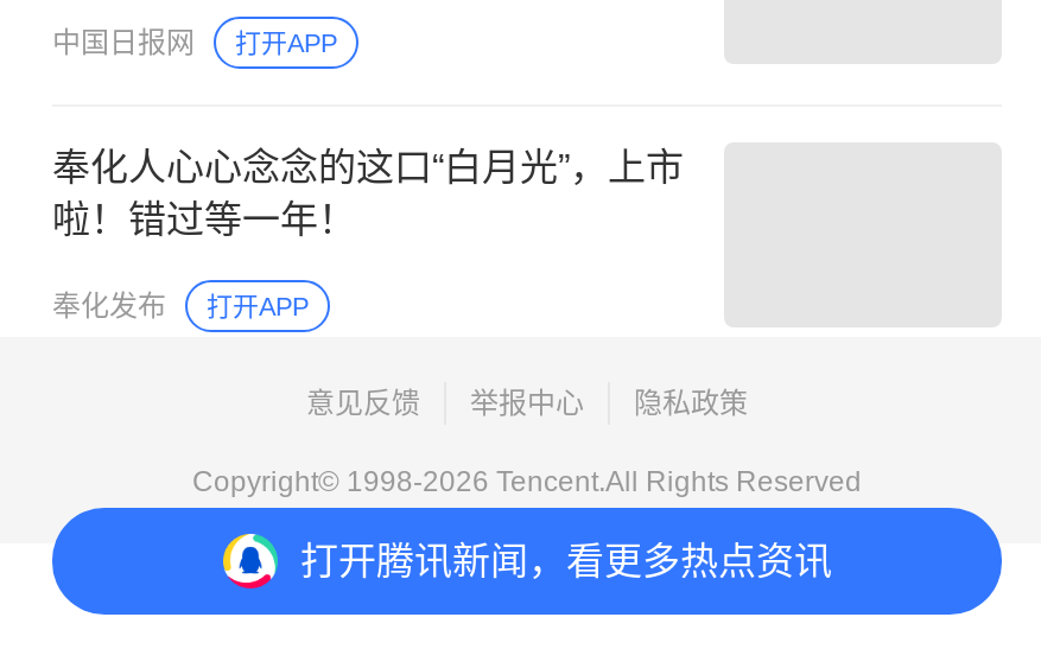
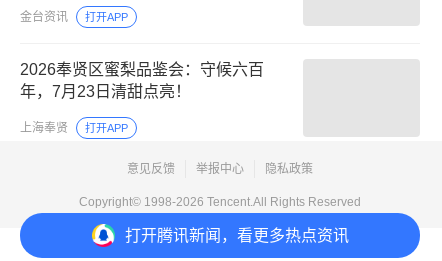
- 中国日报网
+ 金台资讯

- 奉化人心心念念的这口“白月光”，上市
- 啦！错过等一年！
+ 2026奉贤区蜜梨品鉴会：守候六百
+ 年，7月23日清甜点亮！

- 奉化发布
+ 上海奉贤
